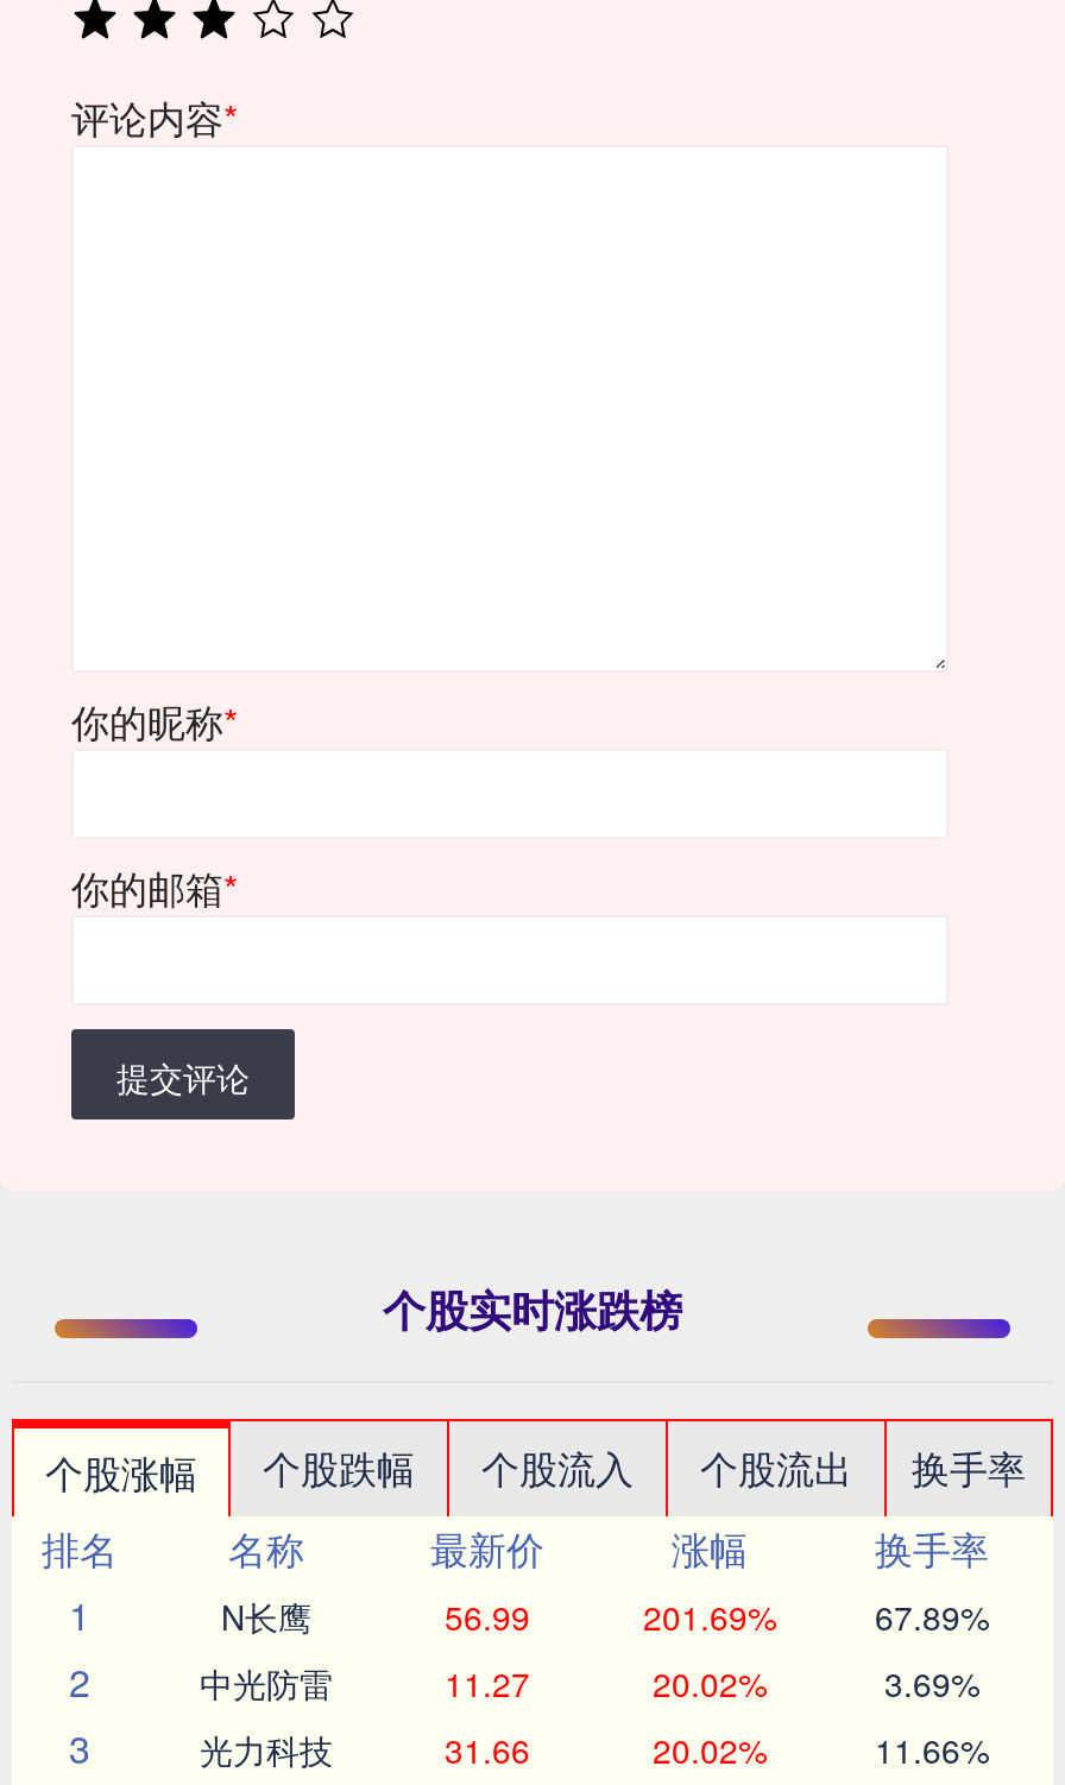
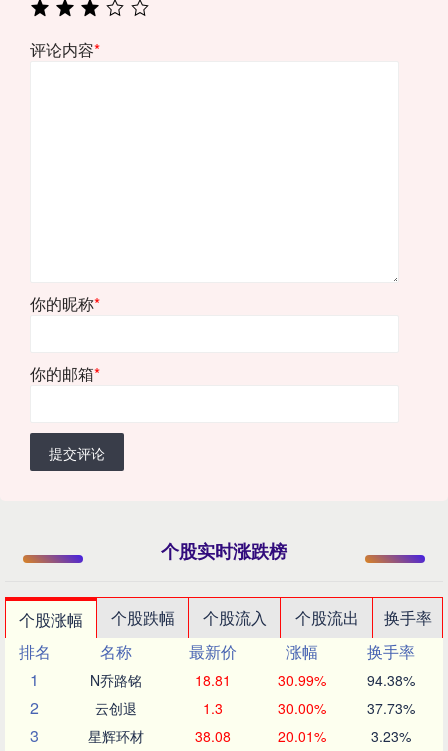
- N长鹰
- 56.99
- 201.69%
- 67.89%
+ N乔路铭
+ 18.81
+ 30.99%
+ 94.38%

- 中光防雷
- 11.27
- 20.02%
- 3.69%
+ 云创退
+ 1.3
+ 30.00%
+ 37.73%

- 光力科技
- 31.66
- 20.02%
- 11.66%
+ 星辉环材
+ 38.08
+ 20.01%
+ 3.23%
